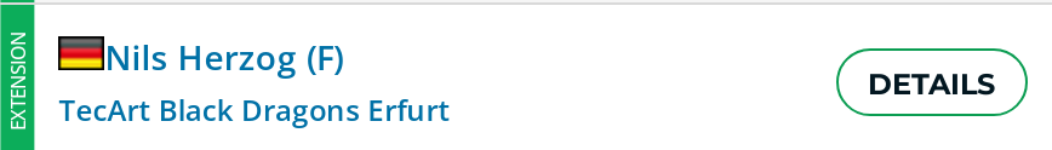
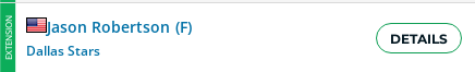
- Nils Herzog (F)
- TecArt Black Dragons Erfurt
+ Jason Robertson (F)
+ Dallas Stars
